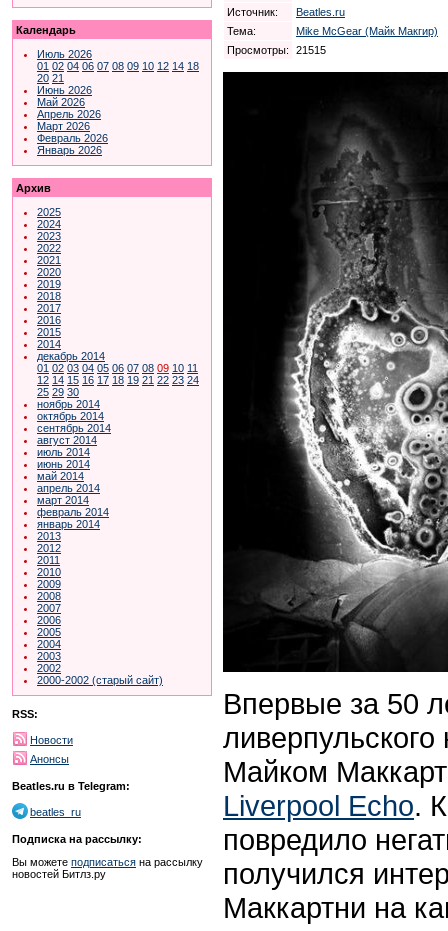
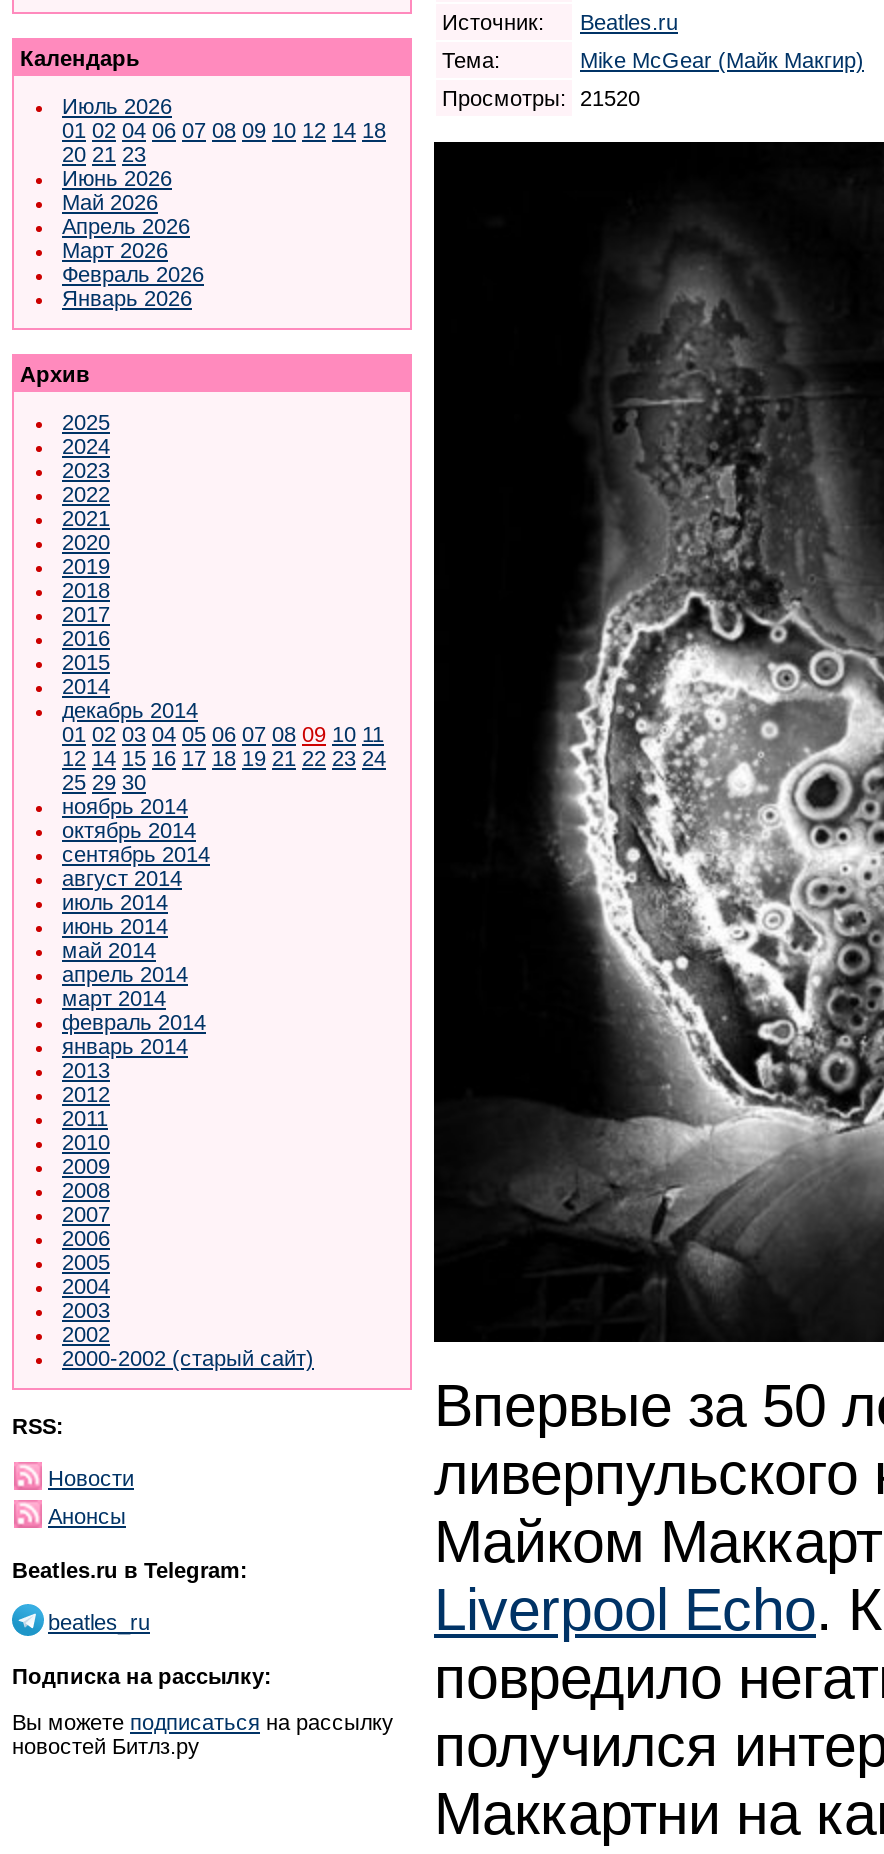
- Просмотры: 21515
+ Просмотры: 21520

- 20 21
+ 20 21 23
